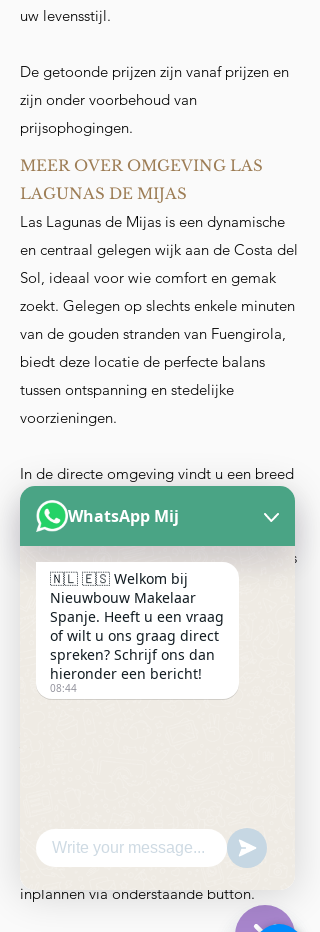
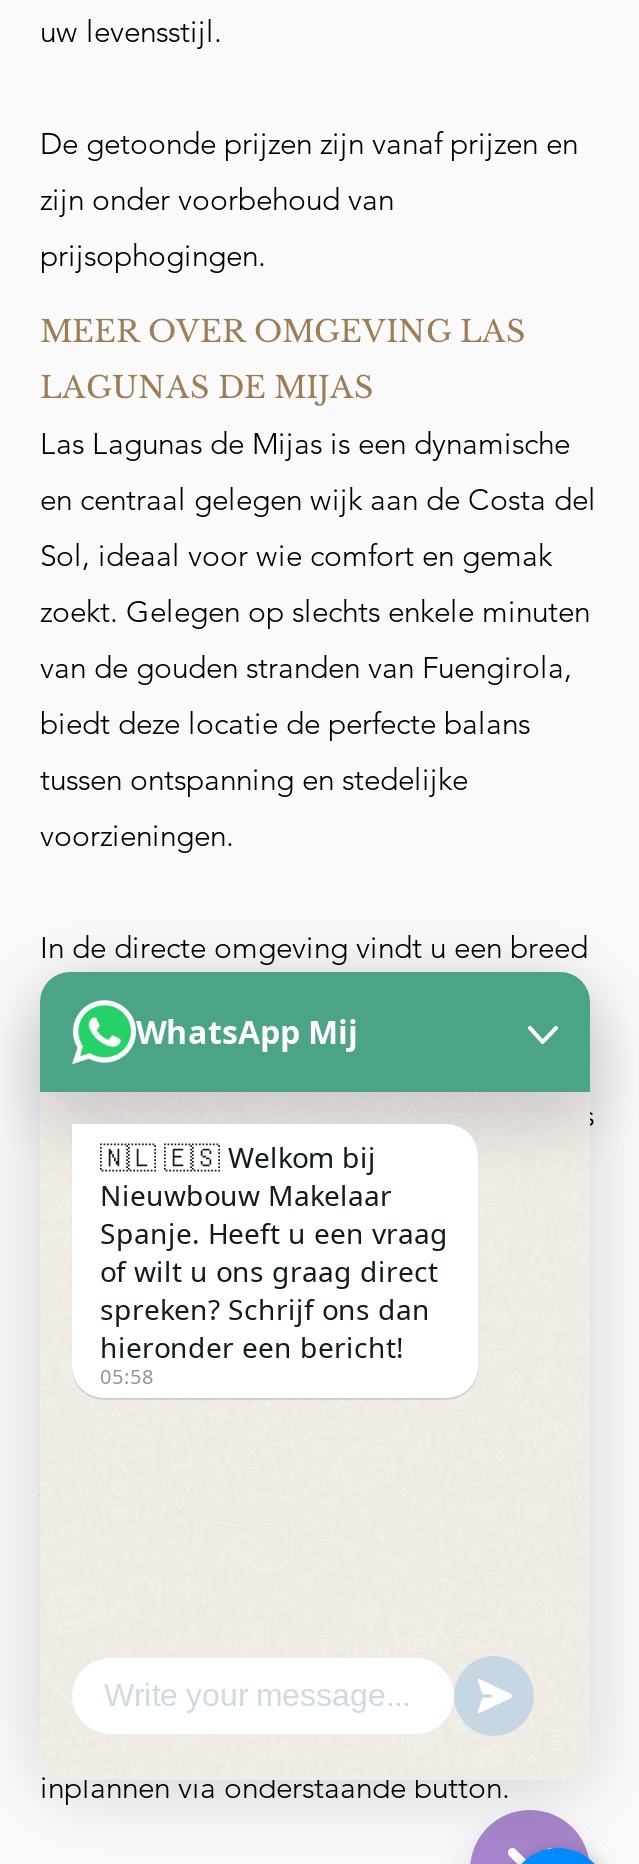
- 08:44
+ 05:58
